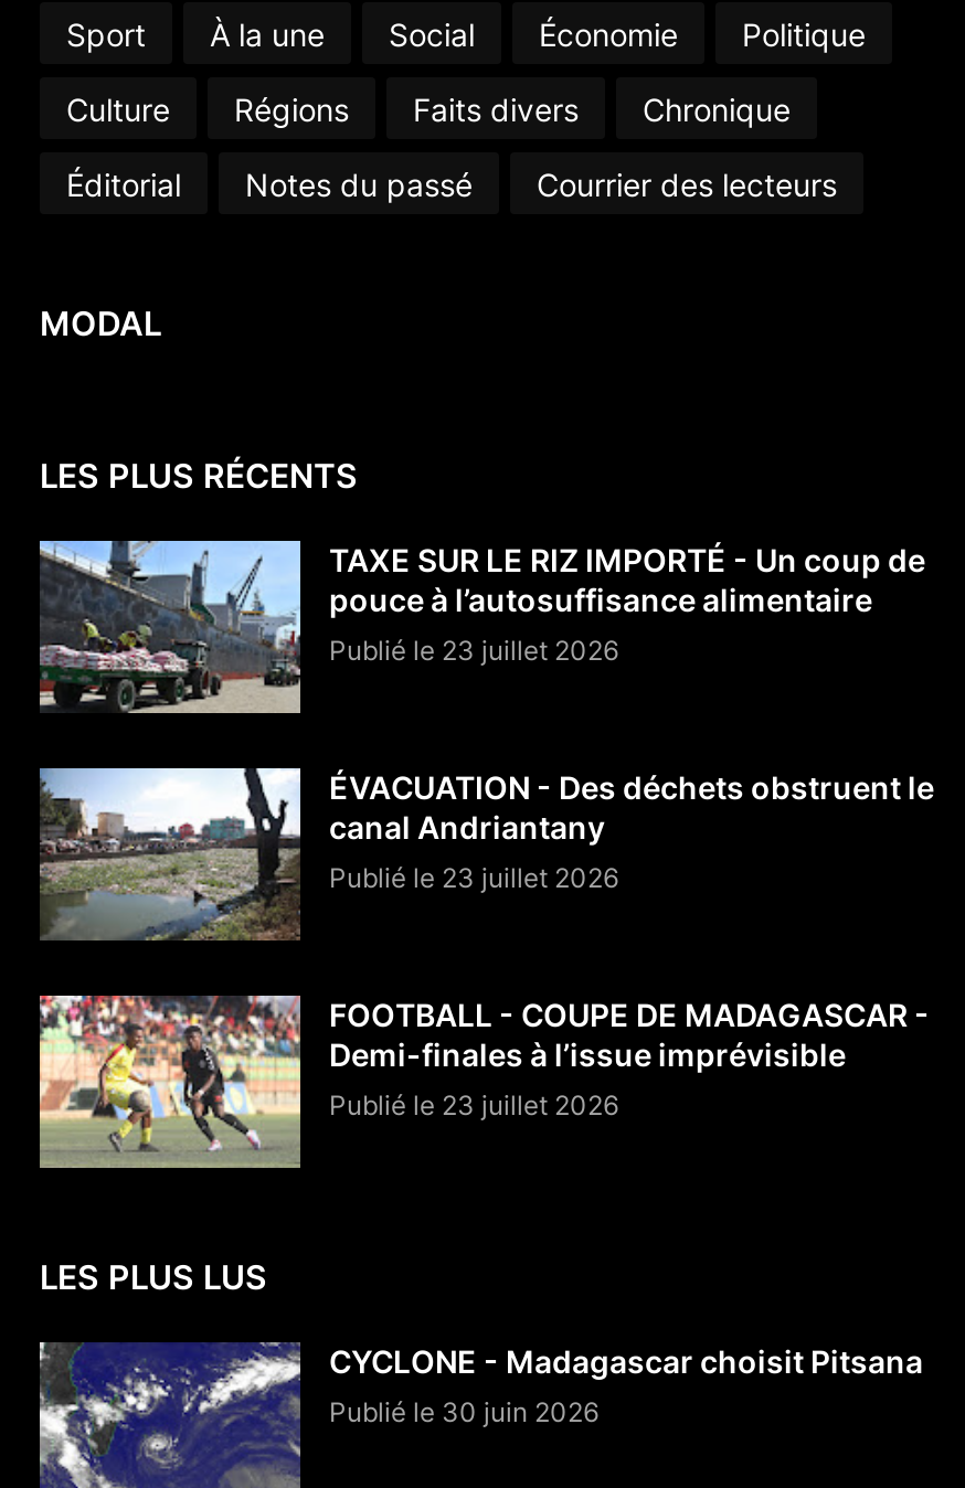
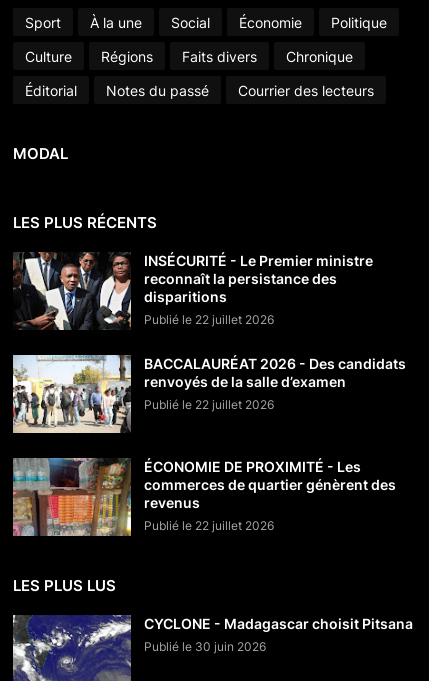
- [image]
- TAXE SUR LE RIZ IMPORTÉ - Un coup de
- pouce à l’autosuffisance alimentaire
- Publié le 23 juillet 2026
+ [image]
+ INSÉCURITÉ - Le Premier ministre
+ reconnaît la persistance des
+ disparitions
+ Publié le 22 juillet 2026

- [image]
- ÉVACUATION - Des déchets obstruent le
- canal Andriantany
- Publié le 23 juillet 2026
+ [image]
+ BACCALAURÉAT 2026 - Des candidats
+ renvoyés de la salle d’examen
+ Publié le 22 juillet 2026

- [image]
- FOOTBALL - COUPE DE MADAGASCAR -
- Demi-finales à l’issue imprévisible
- Publié le 23 juillet 2026
+ [image]
+ ÉCONOMIE DE PROXIMITÉ - Les
+ commerces de quartier génèrent des
+ revenus
+ Publié le 22 juillet 2026
